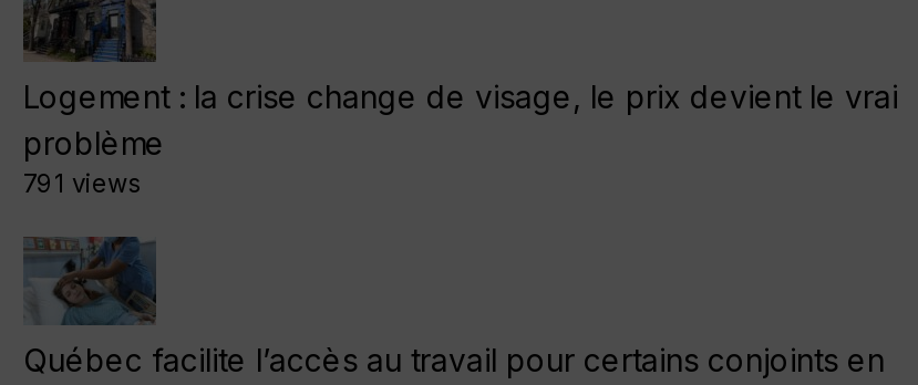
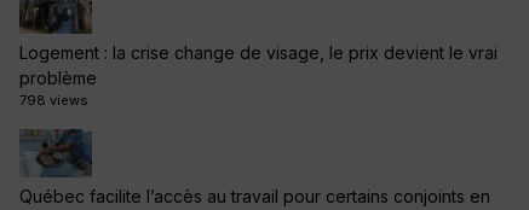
- 791 views
+ 798 views
